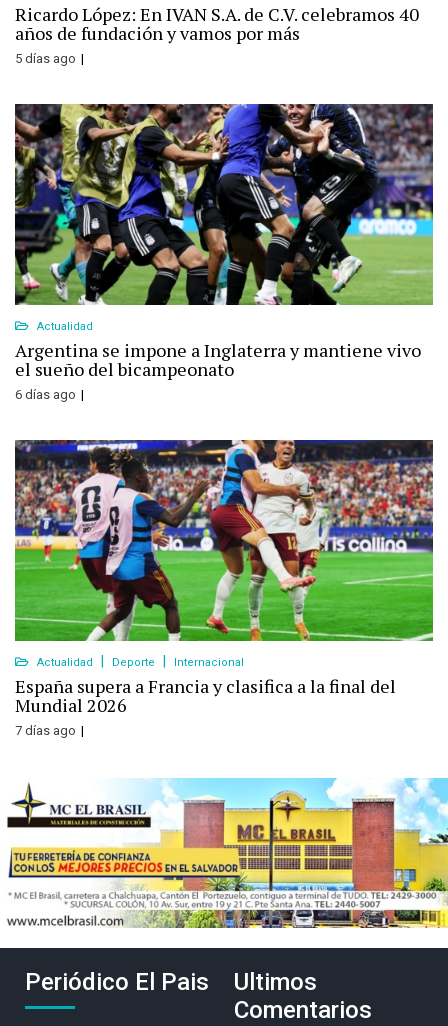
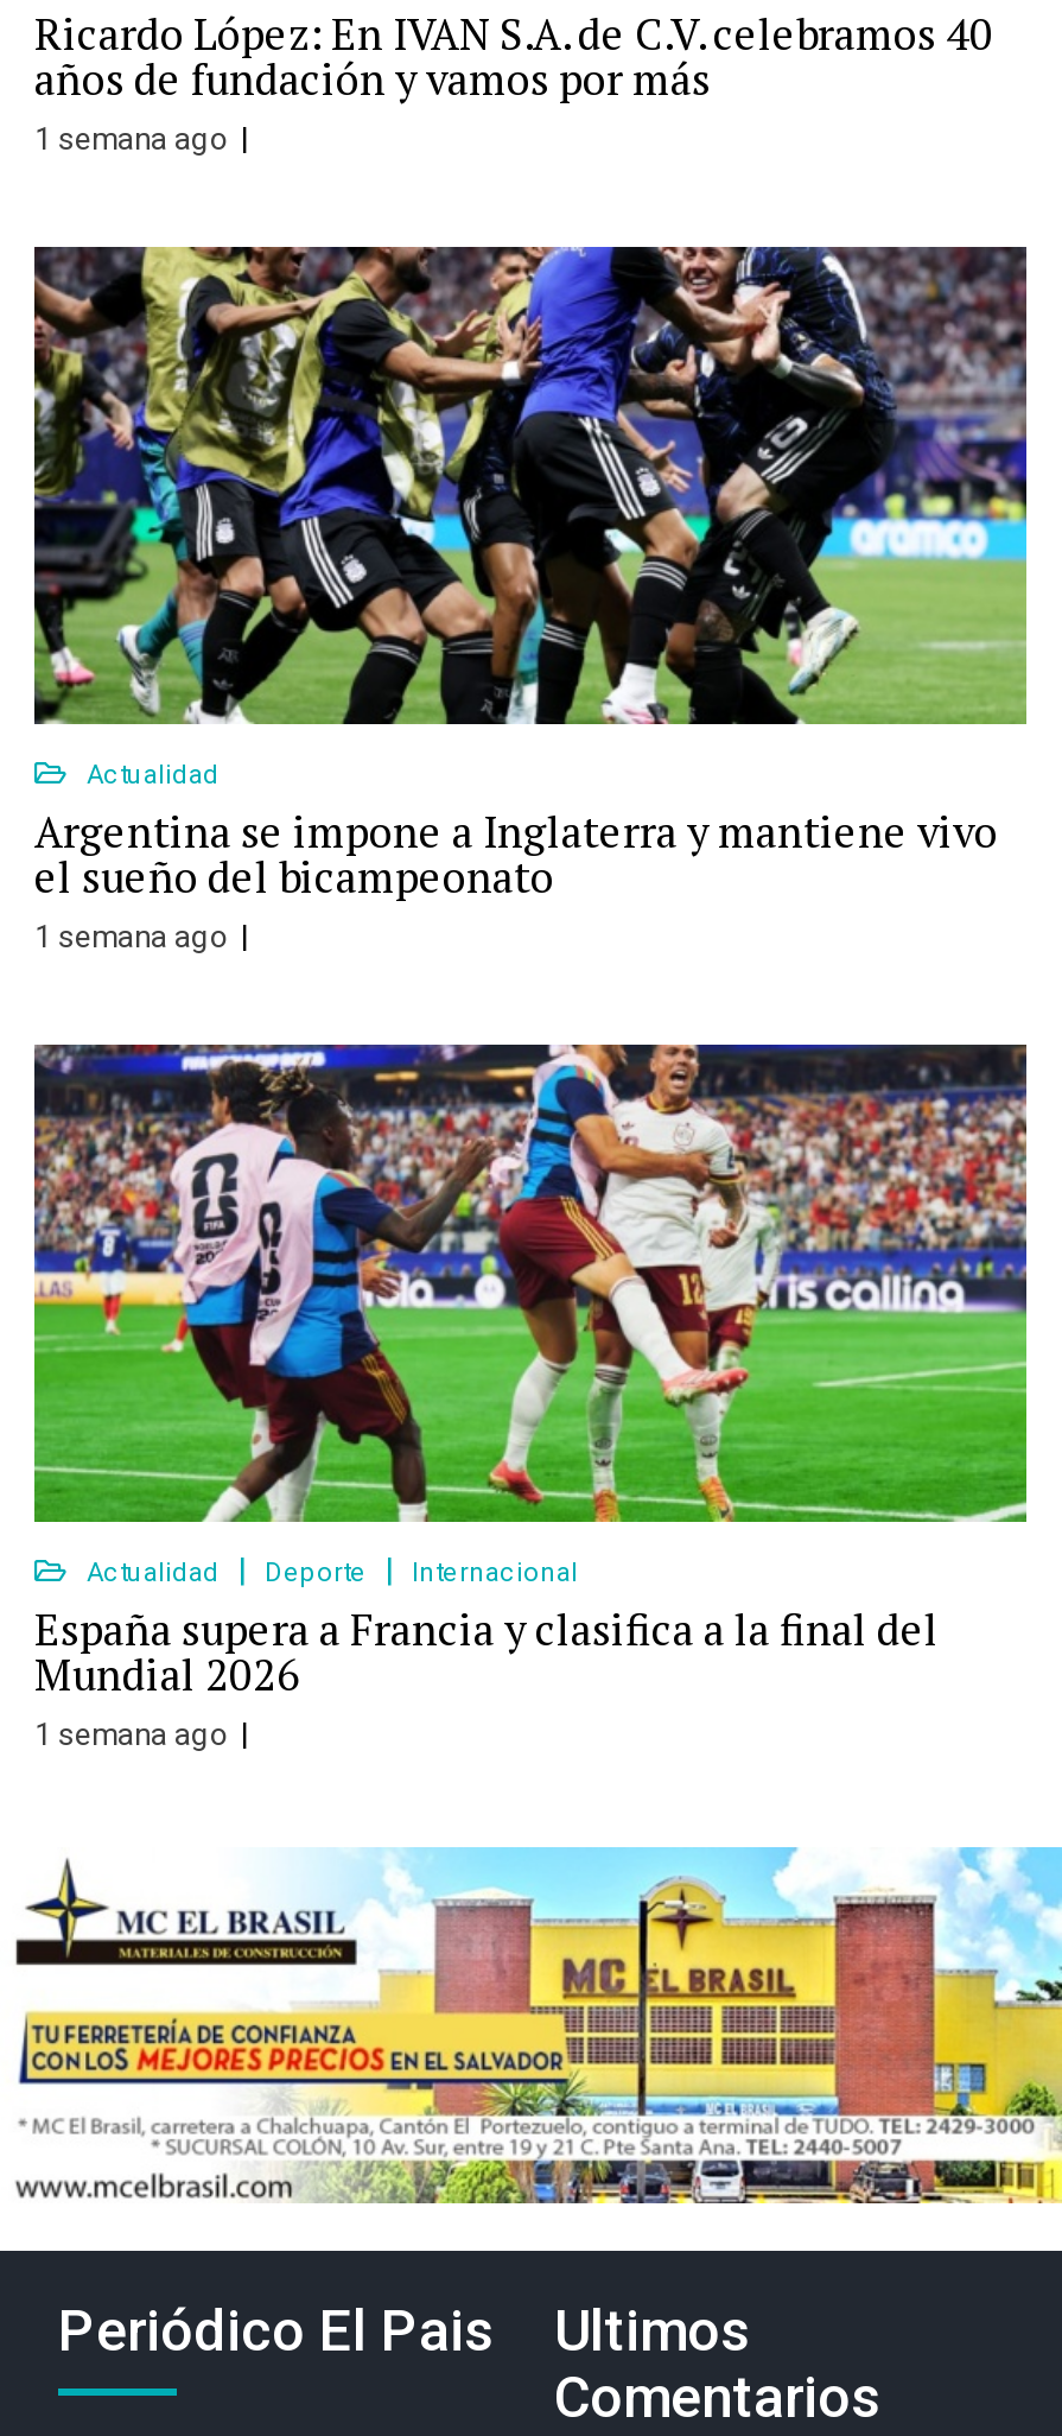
- 5 días ago
+ 1 semana ago

- 6 días ago
+ 1 semana ago

- 7 días ago
+ 1 semana ago
